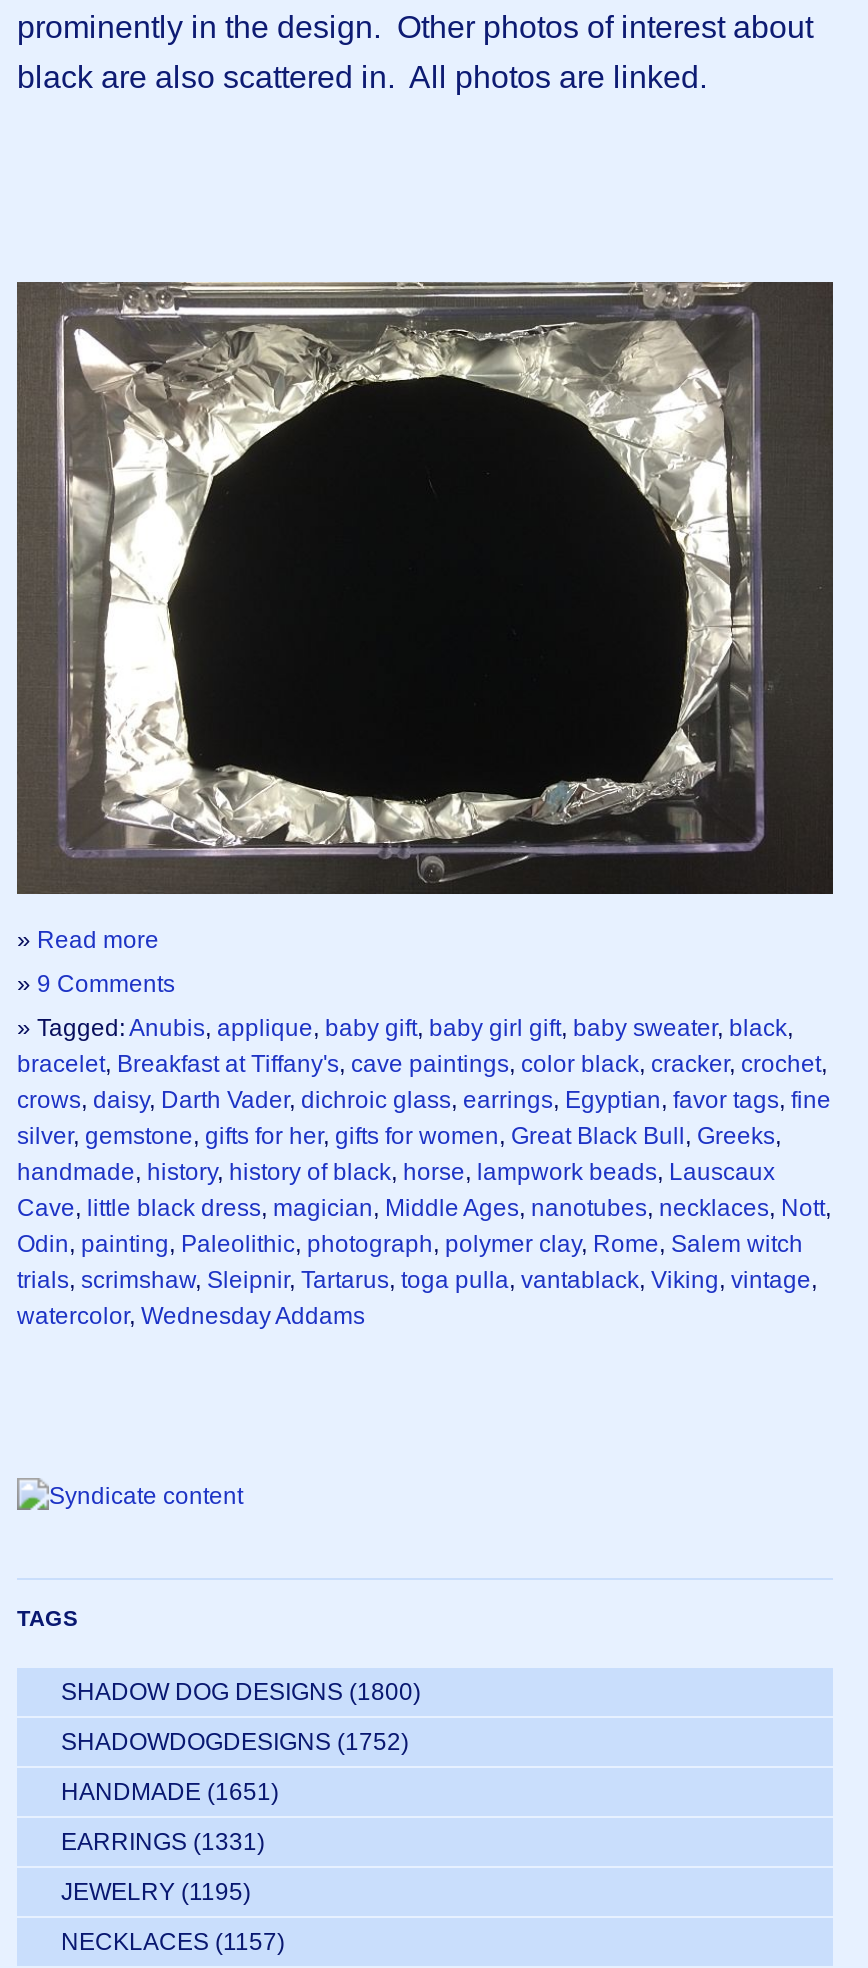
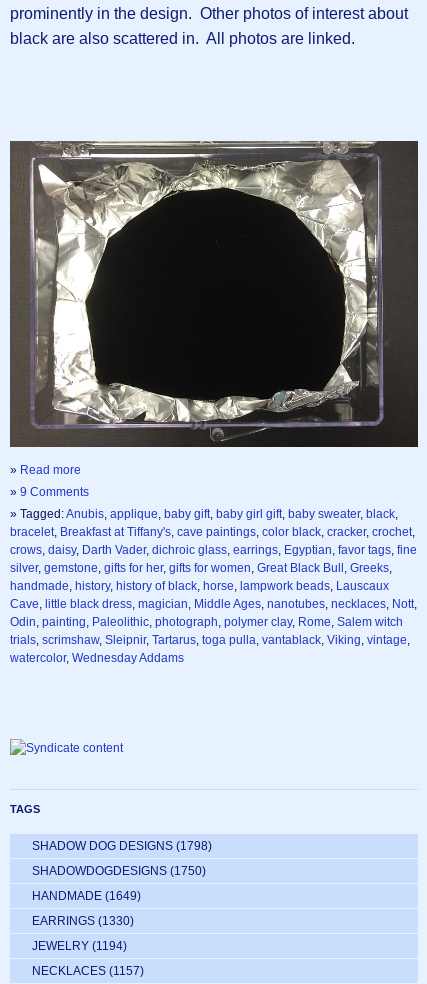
- SHADOW DOG DESIGNS (1800)
+ SHADOW DOG DESIGNS (1798)

- SHADOWDOGDESIGNS (1752)
+ SHADOWDOGDESIGNS (1750)

- HANDMADE (1651)
+ HANDMADE (1649)

- EARRINGS (1331)
+ EARRINGS (1330)

- JEWELRY (1195)
+ JEWELRY (1194)
